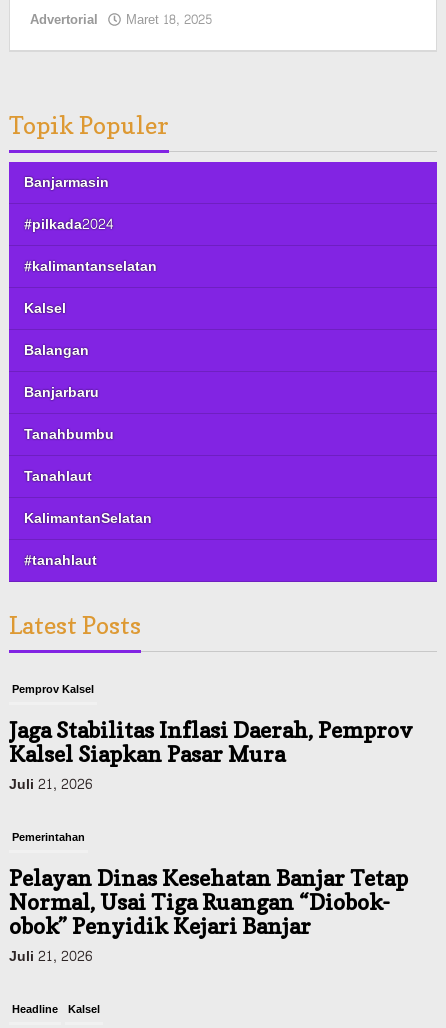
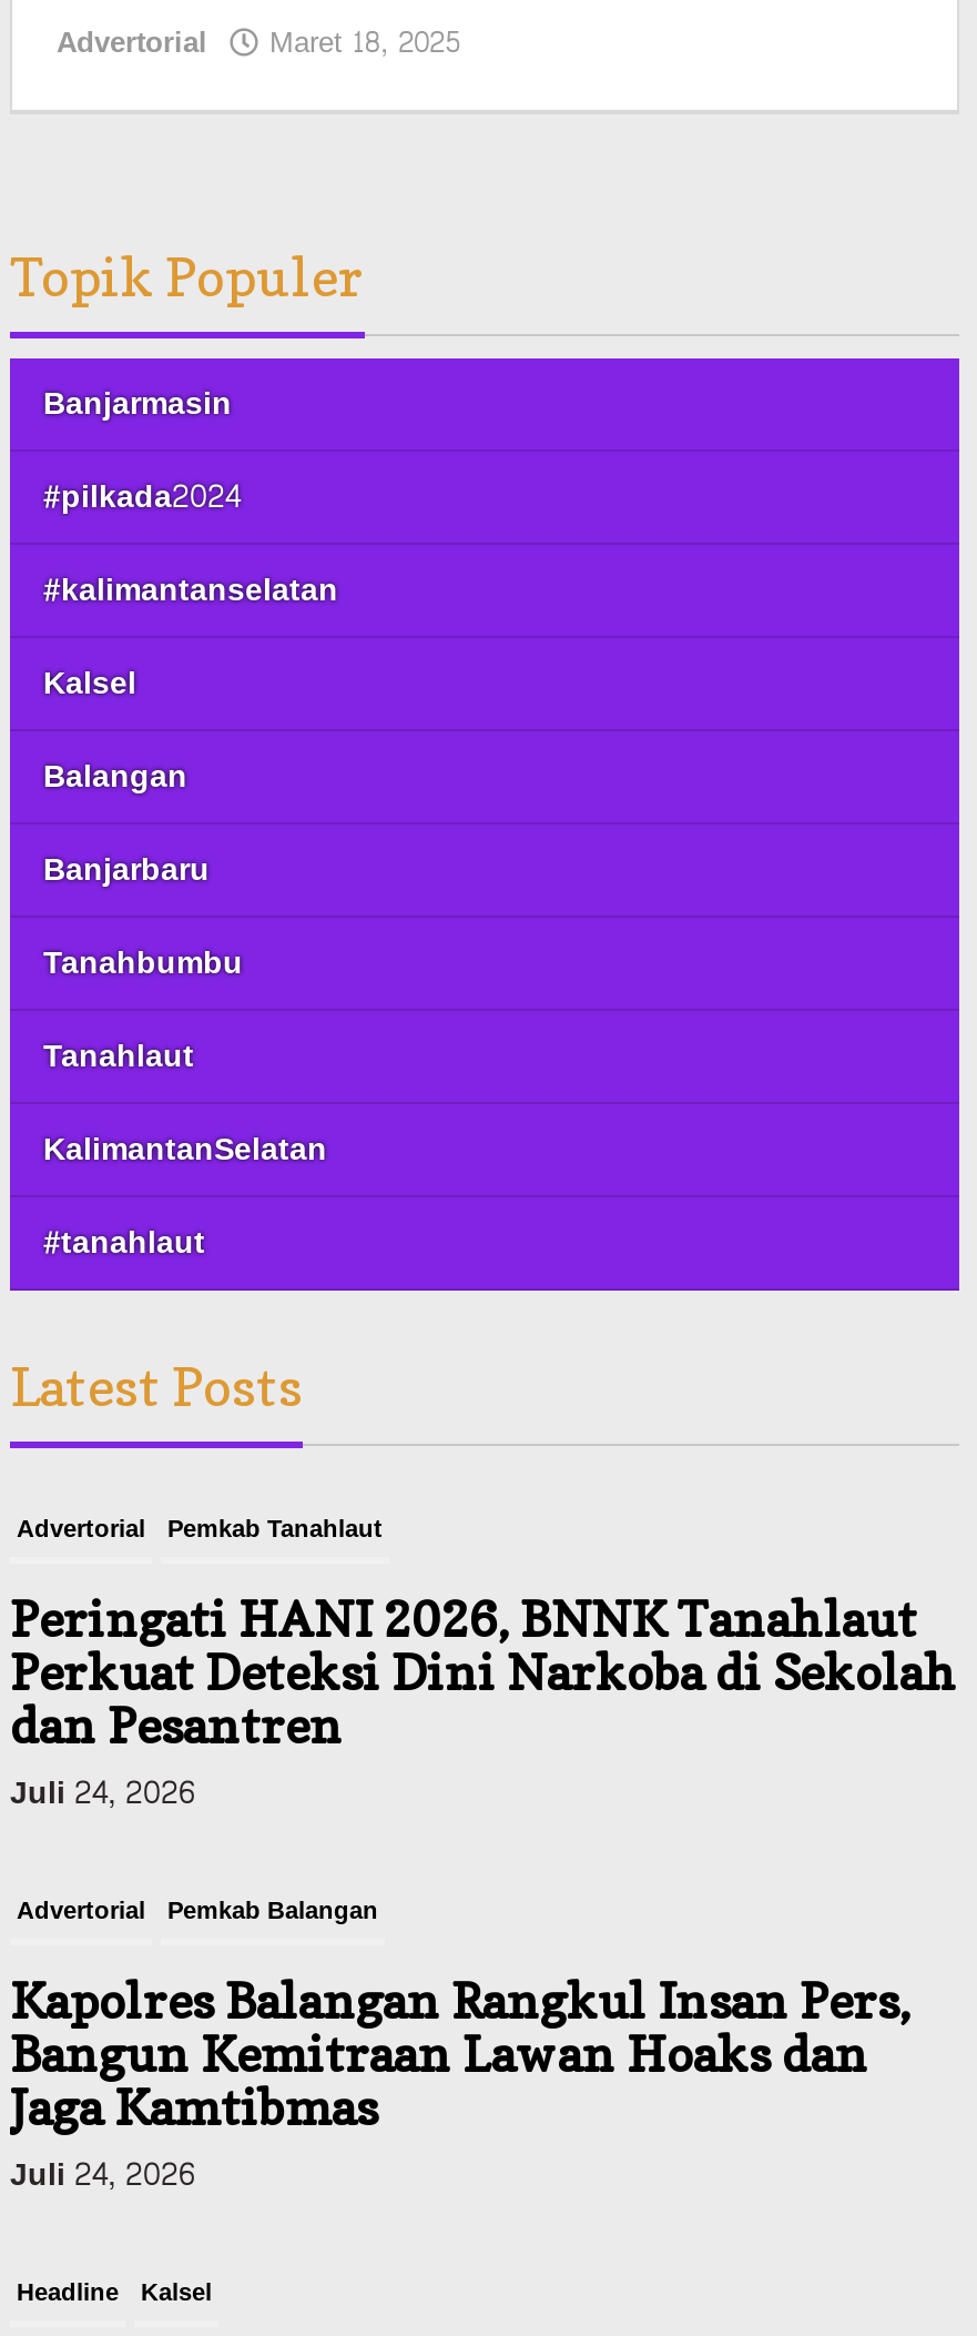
- Pemprov Kalsel
+ Advertorial Pemkab Tanahlaut

- Jaga Stabilitas Inflasi Daerah, Pemprov
- Kalsel Siapkan Pasar Mura
- Juli 21, 2026
+ Peringati HANI 2026, BNNK Tanahlaut
+ Perkuat Deteksi Dini Narkoba di Sekolah
+ dan Pesantren
+ Juli 24, 2026

- Pemerintahan
+ Advertorial Pemkab Balangan

- Pelayan Dinas Kesehatan Banjar Tetap
- Normal, Usai Tiga Ruangan “Diobok-
- obok” Penyidik Kejari Banjar
- Juli 21, 2026
+ Kapolres Balangan Rangkul Insan Pers,
+ Bangun Kemitraan Lawan Hoaks dan
+ Jaga Kamtibmas
+ Juli 24, 2026
